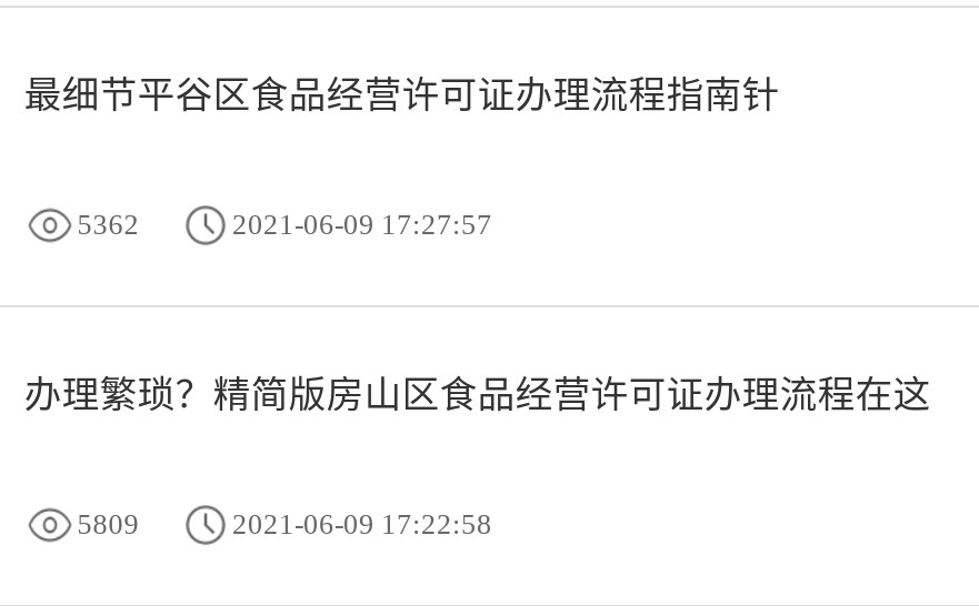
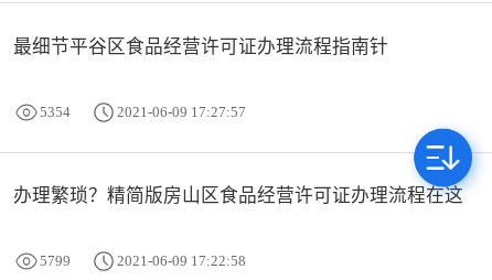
- 5362
+ 5354

+ [image]

- 5809
+ 5799
